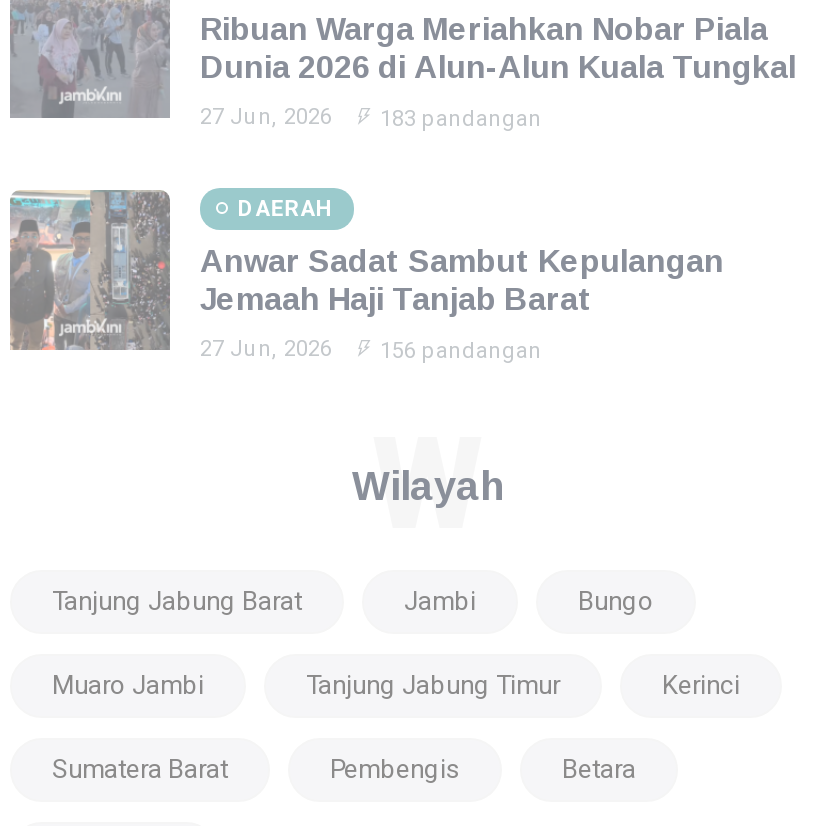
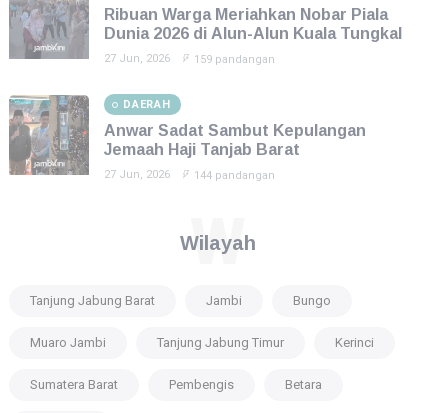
- 27 Jun, 2026 183 pandangan
+ 27 Jun, 2026 159 pandangan

- 27 Jun, 2026 156 pandangan
+ 27 Jun, 2026 144 pandangan
